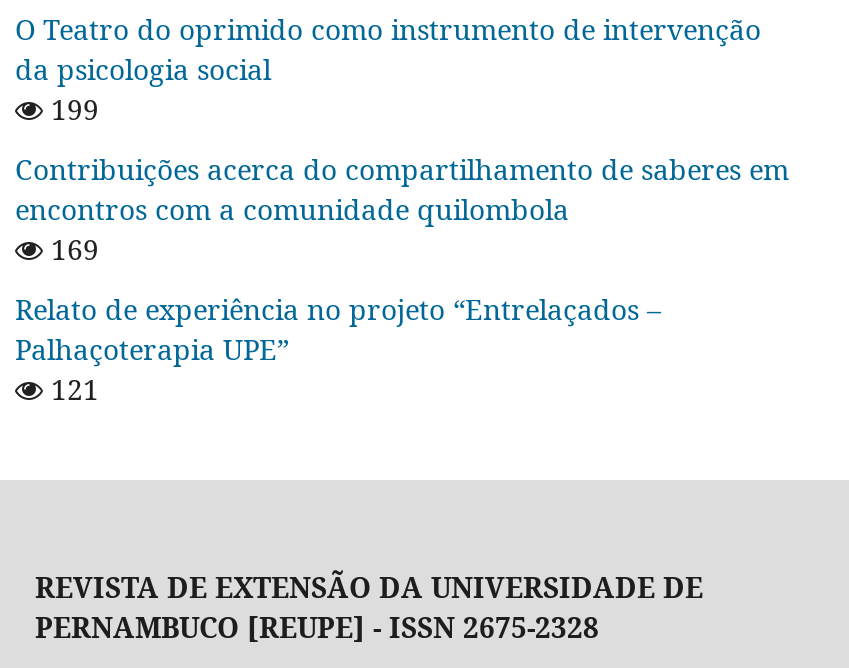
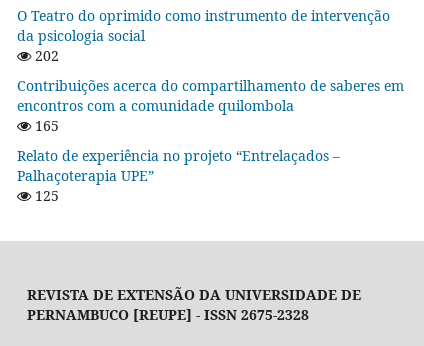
- 199
+ 202

- 169
+ 165

- 121
+ 125
